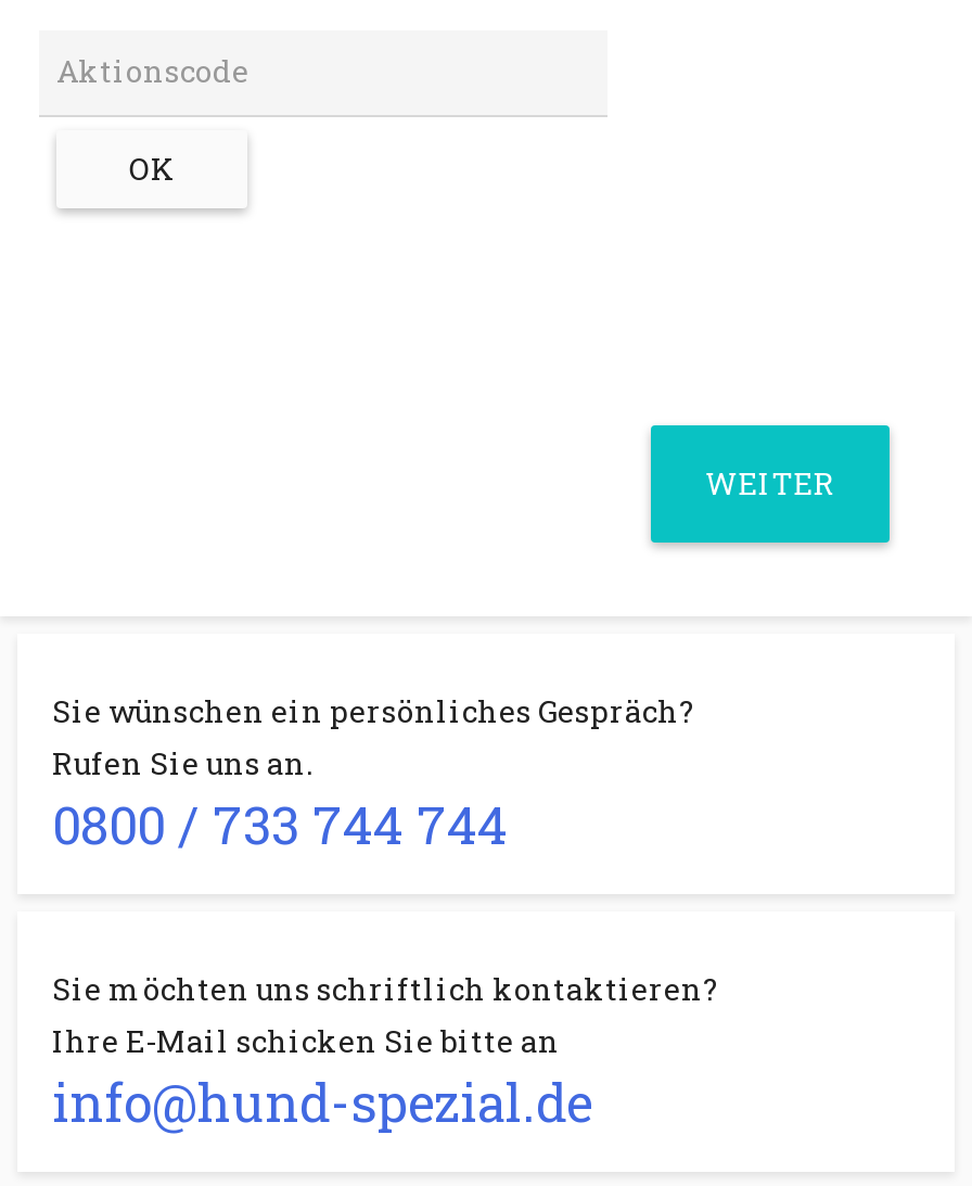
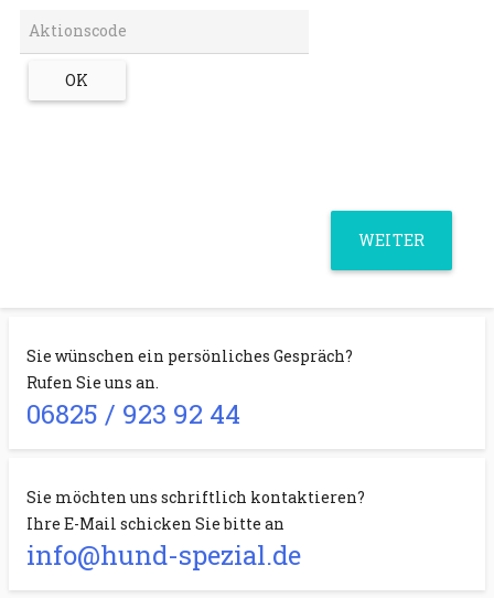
- 0800 / 733 744 744
+ 06825 / 923 92 44
